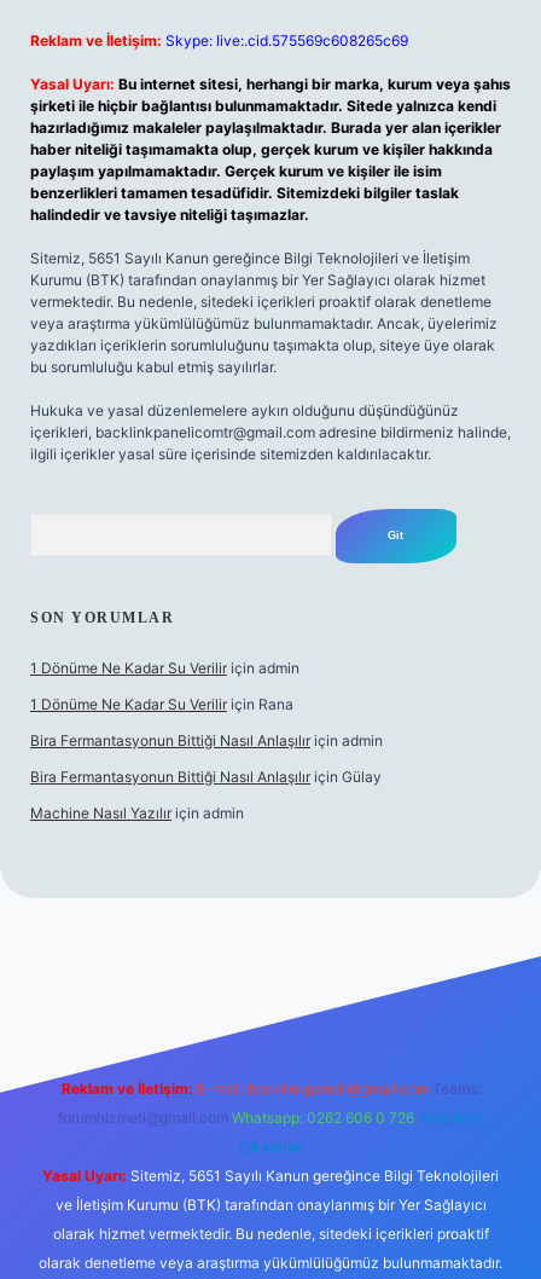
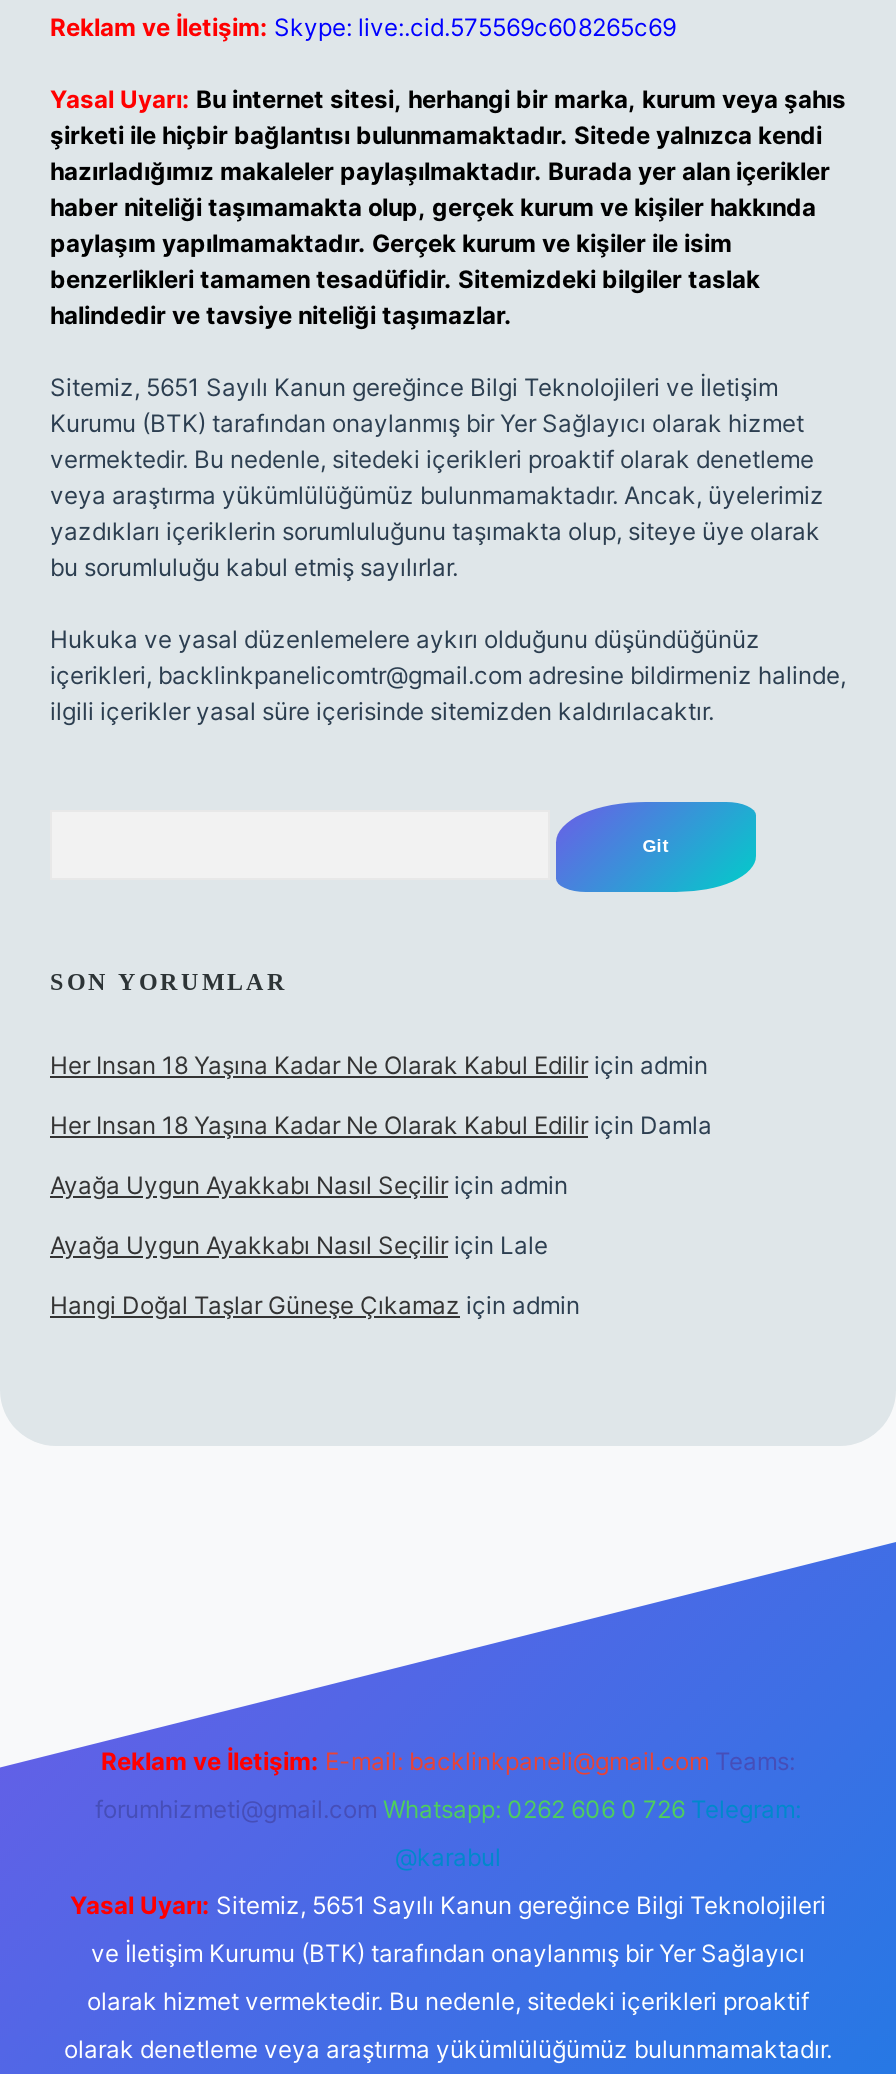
- 1 Dönüme Ne Kadar Su Verilir için admin
+ Her Insan 18 Yaşına Kadar Ne Olarak Kabul Edilir için admin

- 1 Dönüme Ne Kadar Su Verilir için Rana
+ Her Insan 18 Yaşına Kadar Ne Olarak Kabul Edilir için Damla

- Bira Fermantasyonun Bittiği Nasıl Anlaşılır için admin
+ Ayağa Uygun Ayakkabı Nasıl Seçilir için admin

- Bira Fermantasyonun Bittiği Nasıl Anlaşılır için Gülay
+ Ayağa Uygun Ayakkabı Nasıl Seçilir için Lale

- Machine Nasıl Yazılır için admin
+ Hangi Doğal Taşlar Güneşe Çıkamaz için admin
